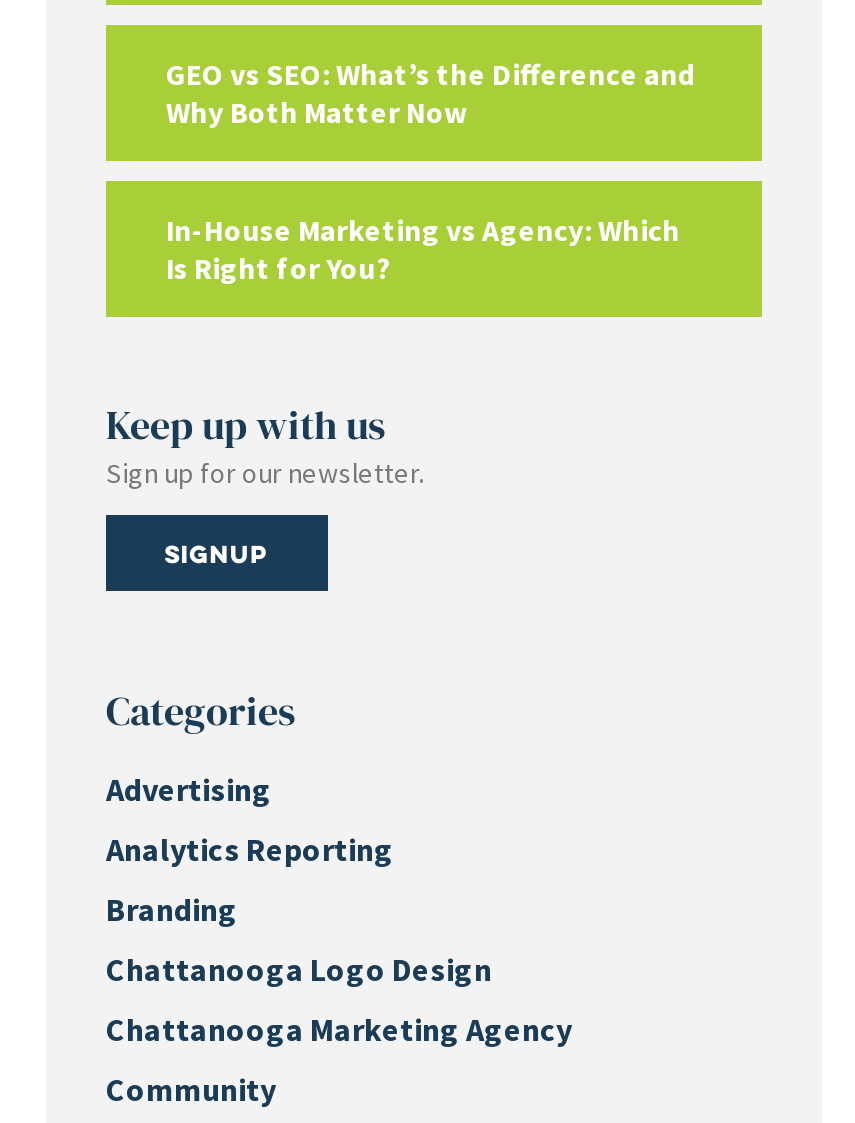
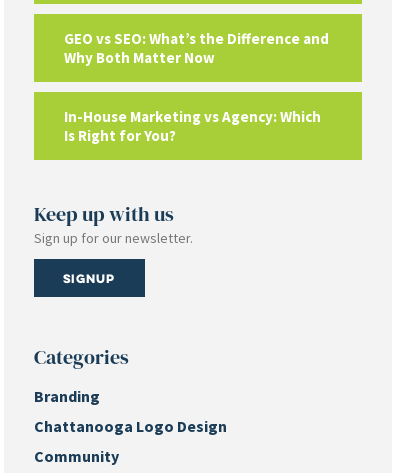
- Advertising
- Analytics Reporting

- Chattanooga Marketing Agency
